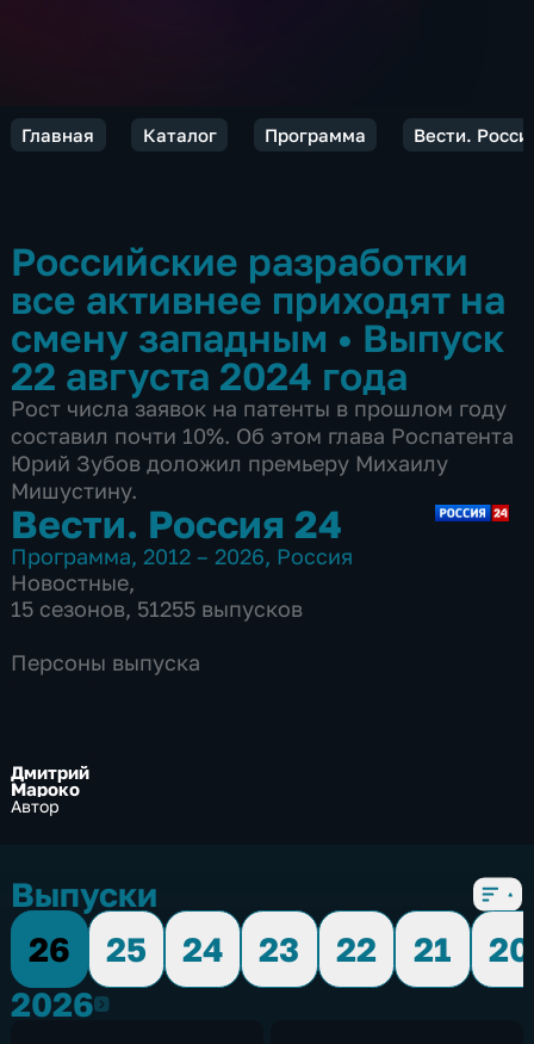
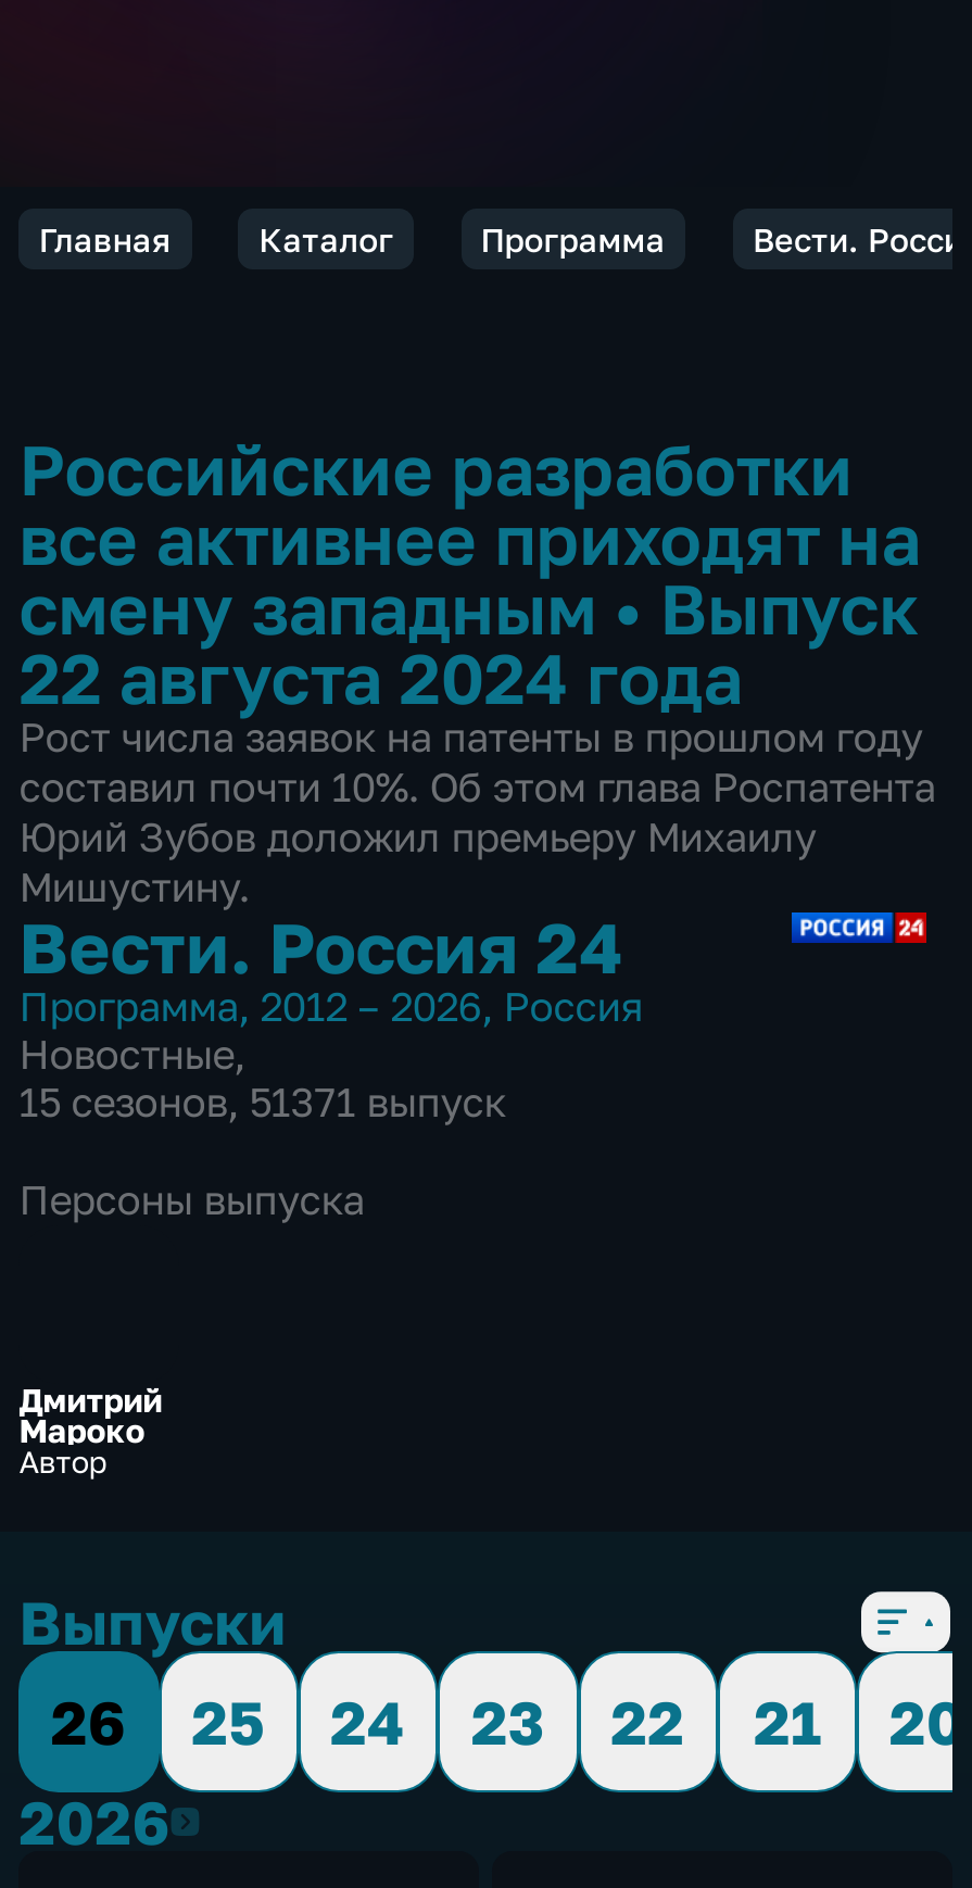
- 15 сезонов, 51255 выпусков
+ 15 сезонов, 51371 выпуск
